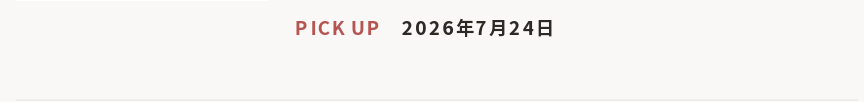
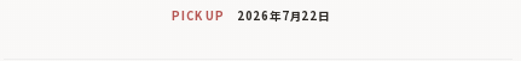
- PICK UP 2026年7月24日
+ PICK UP 2026年7月22日
